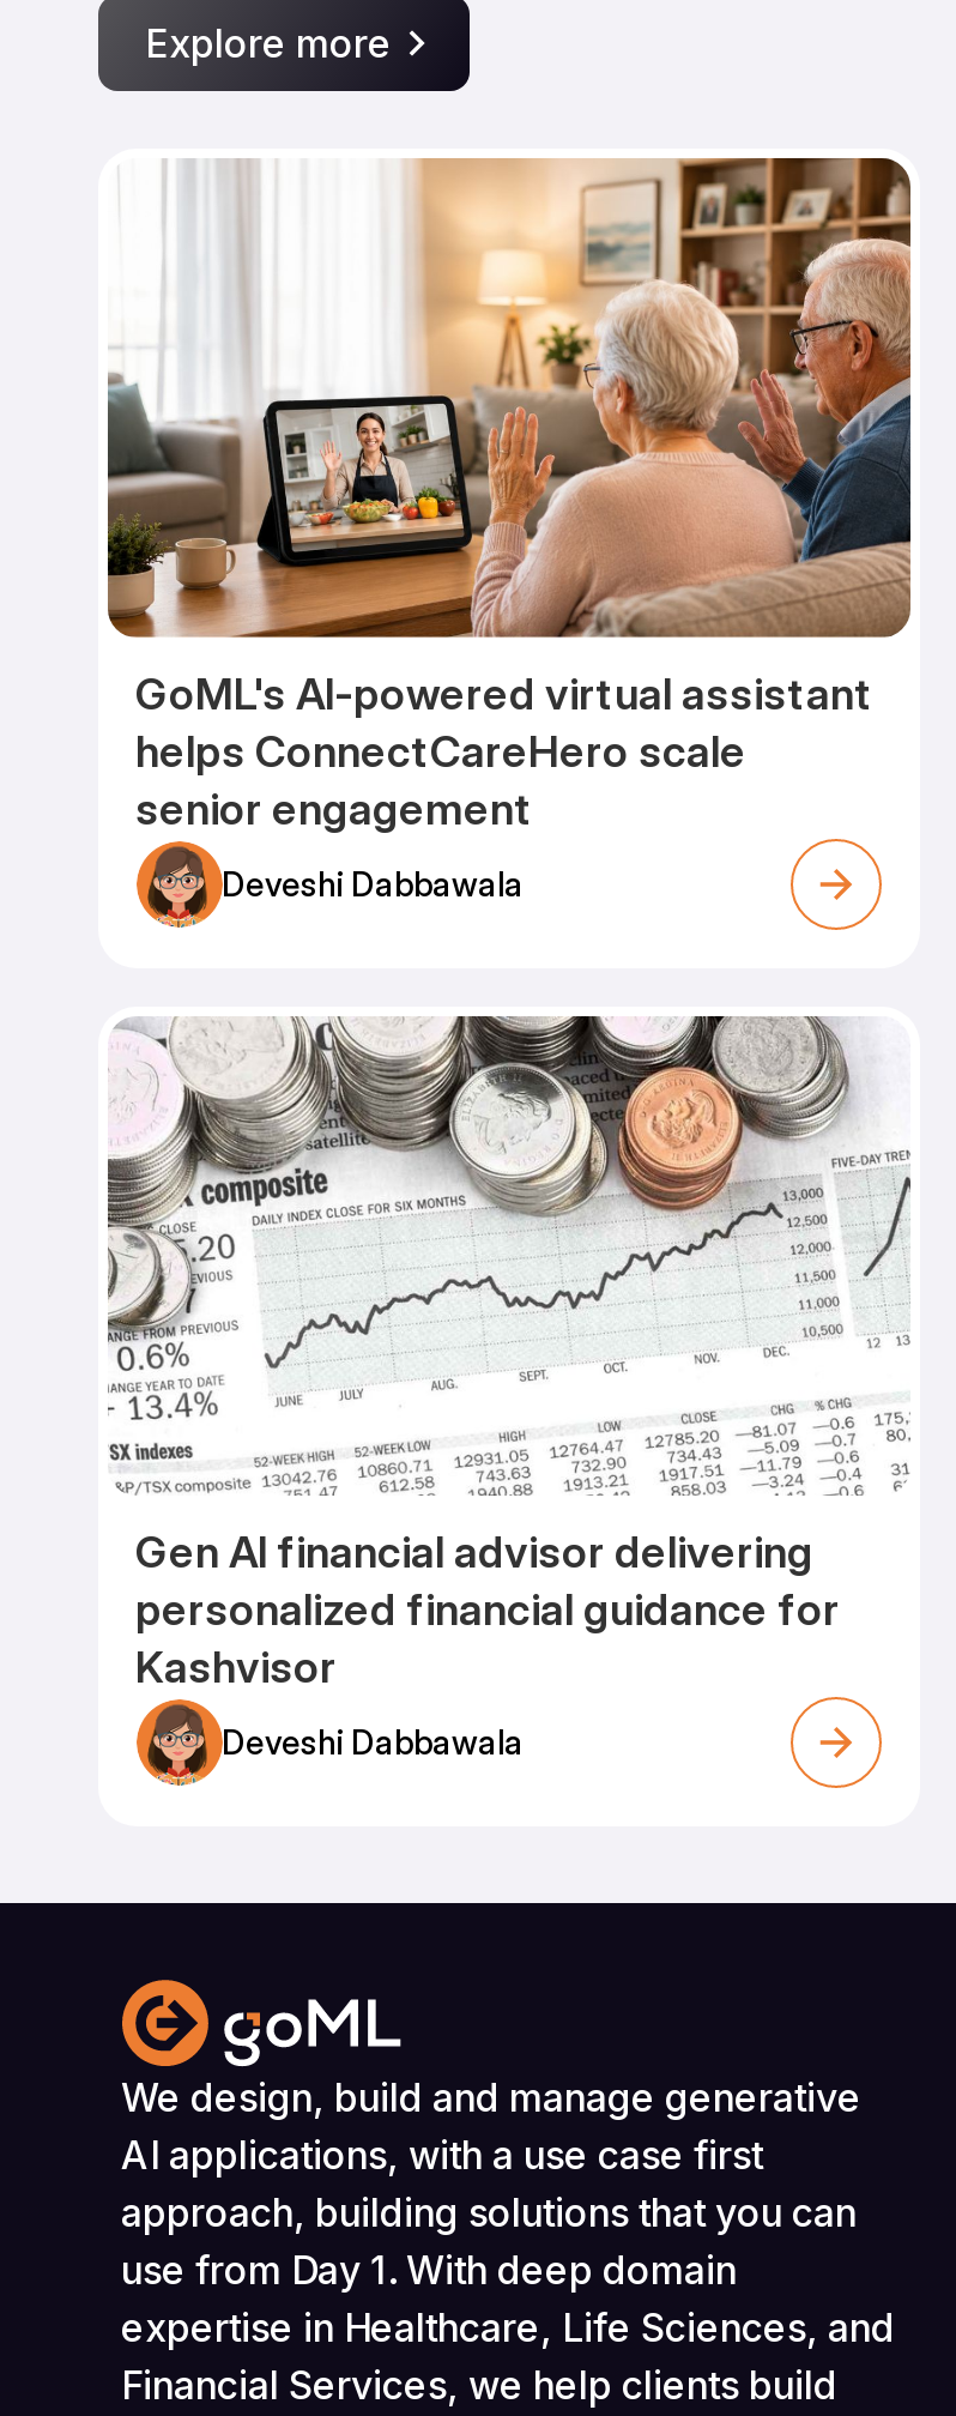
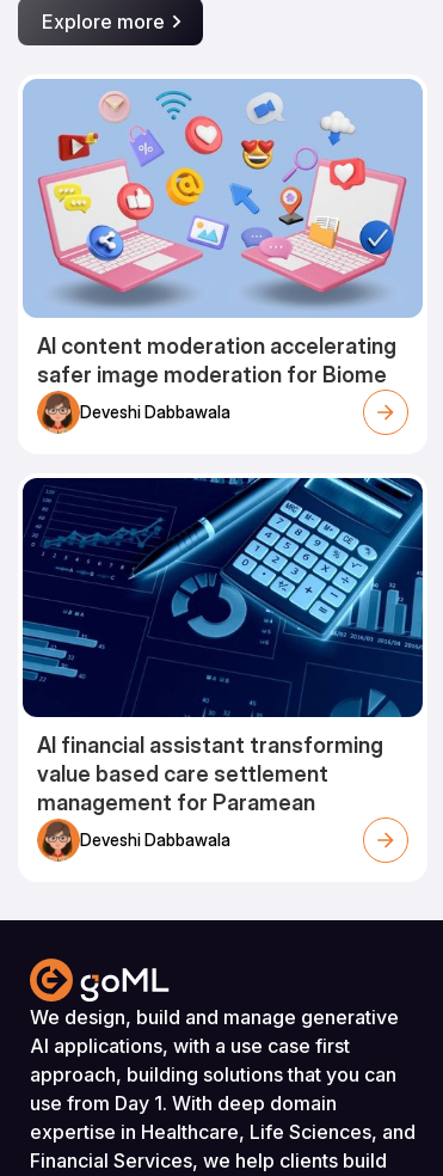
- [image]
- GoML's AI-powered virtual assistant
- helps ConnectCareHero scale
- senior engagement
+ [image]
+ AI content moderation accelerating
+ safer image moderation for Biome

- [image]
- Gen AI financial advisor delivering
- personalized financial guidance for
- Kashvisor
+ [image]
+ AI financial assistant transforming
+ value based care settlement
+ management for Paramean
